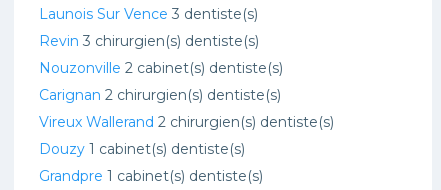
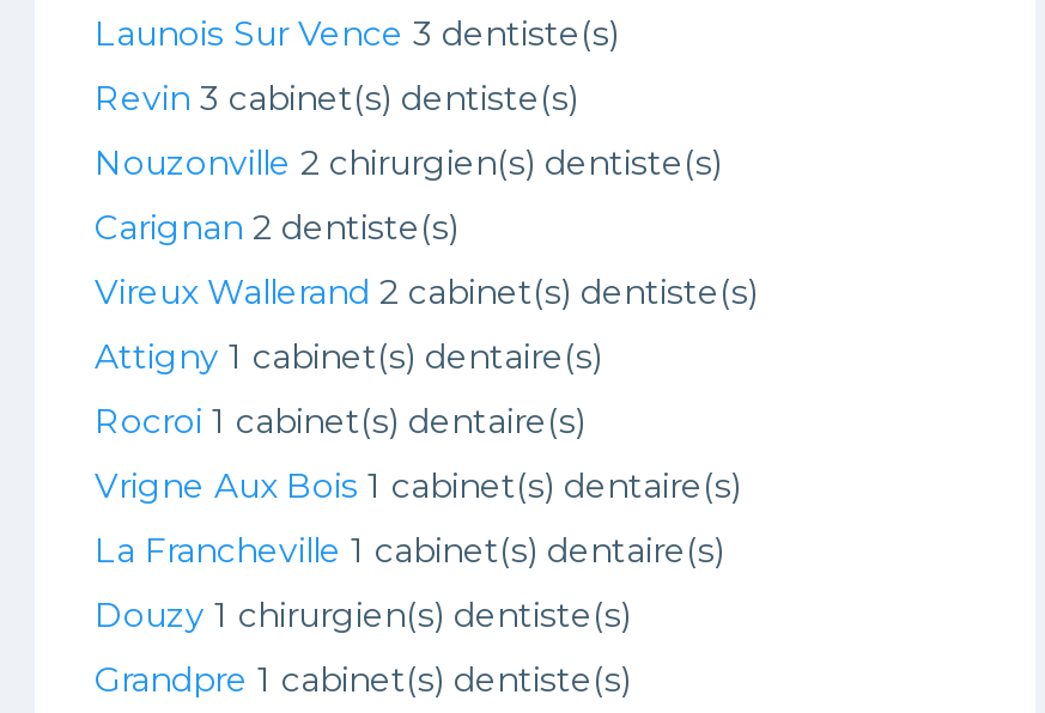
- Revin 3 chirurgien(s) dentiste(s)
- Nouzonville 2 cabinet(s) dentiste(s)
- Carignan 2 chirurgien(s) dentiste(s)
- Vireux Wallerand 2 chirurgien(s) dentiste(s)
- Douzy 1 cabinet(s) dentiste(s)
+ Revin 3 cabinet(s) dentiste(s)
+ Nouzonville 2 chirurgien(s) dentiste(s)
+ Carignan 2 dentiste(s)
+ Vireux Wallerand 2 cabinet(s) dentiste(s)
+ Attigny 1 cabinet(s) dentaire(s)
+ Rocroi 1 cabinet(s) dentaire(s)
+ Vrigne Aux Bois 1 cabinet(s) dentaire(s)
+ La Francheville 1 cabinet(s) dentaire(s)
+ Douzy 1 chirurgien(s) dentiste(s)
